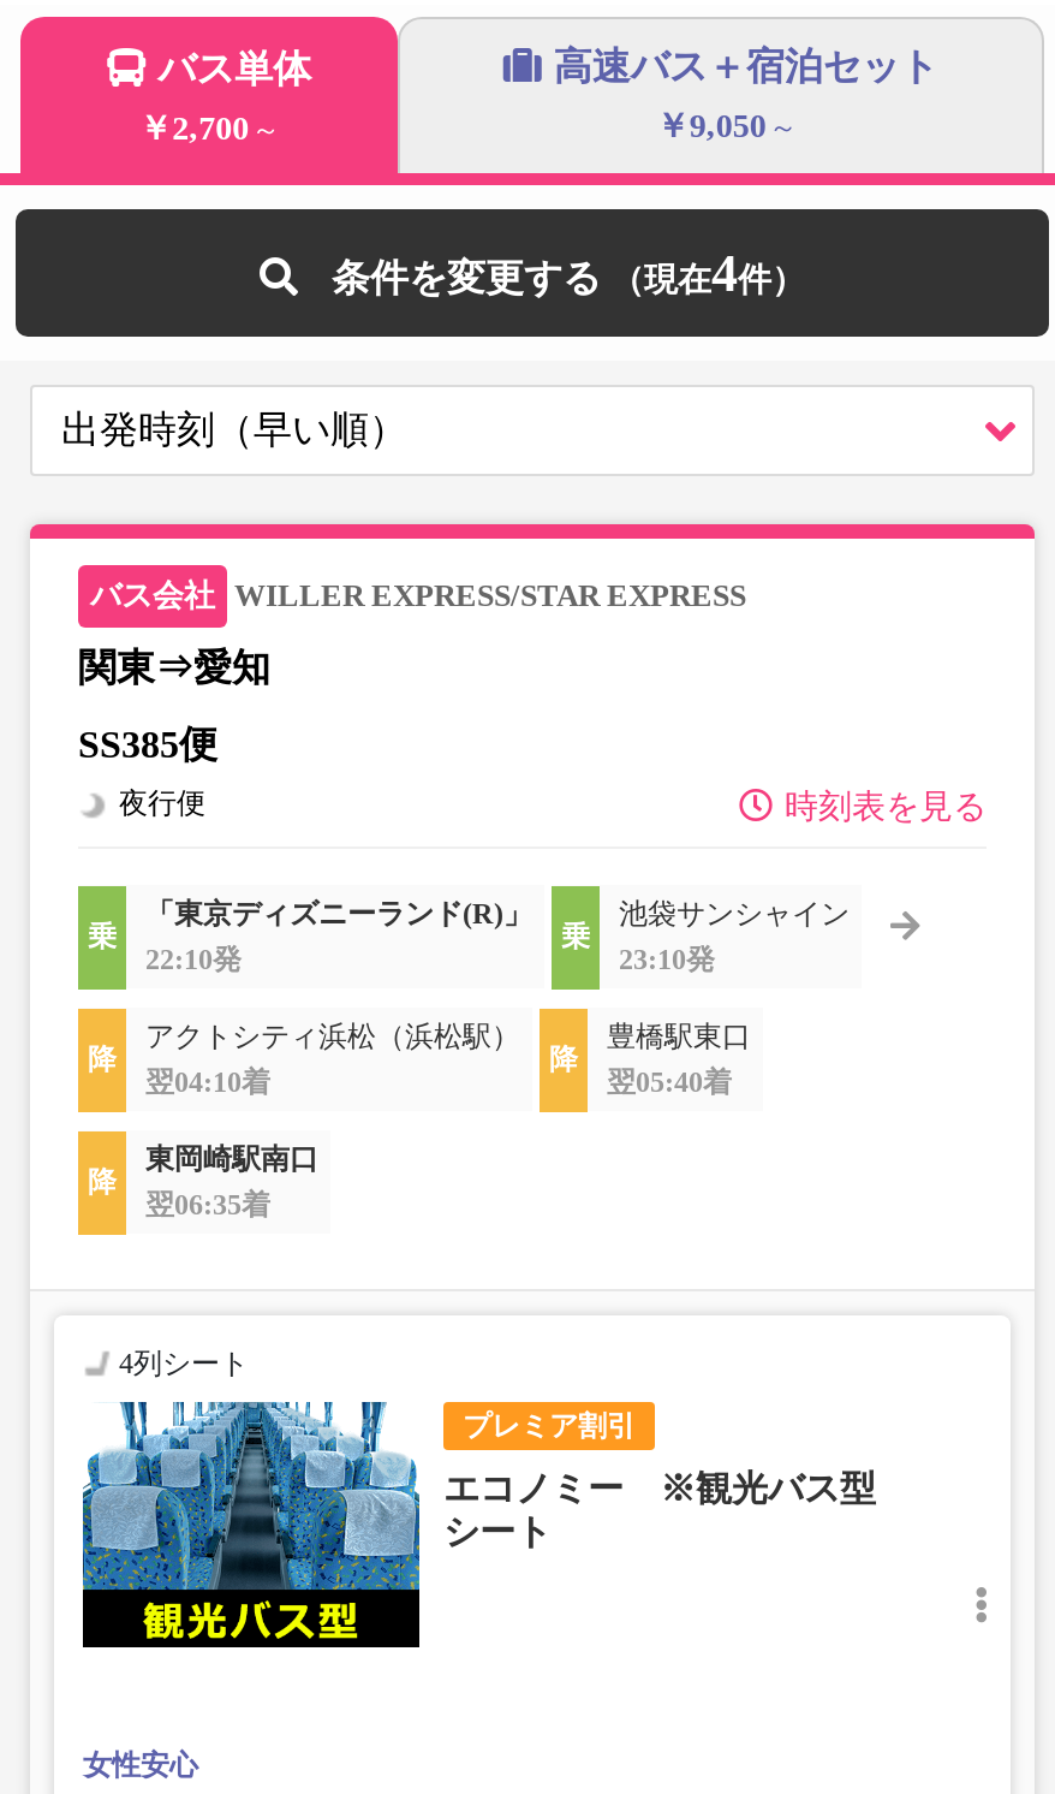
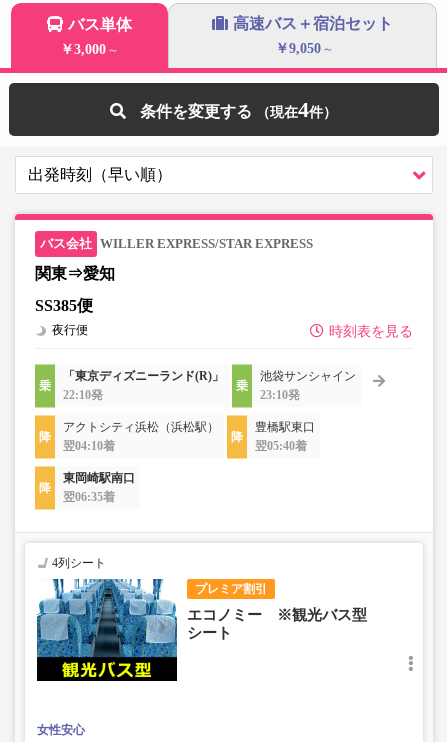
- ￥2,700～
+ ￥3,000～
